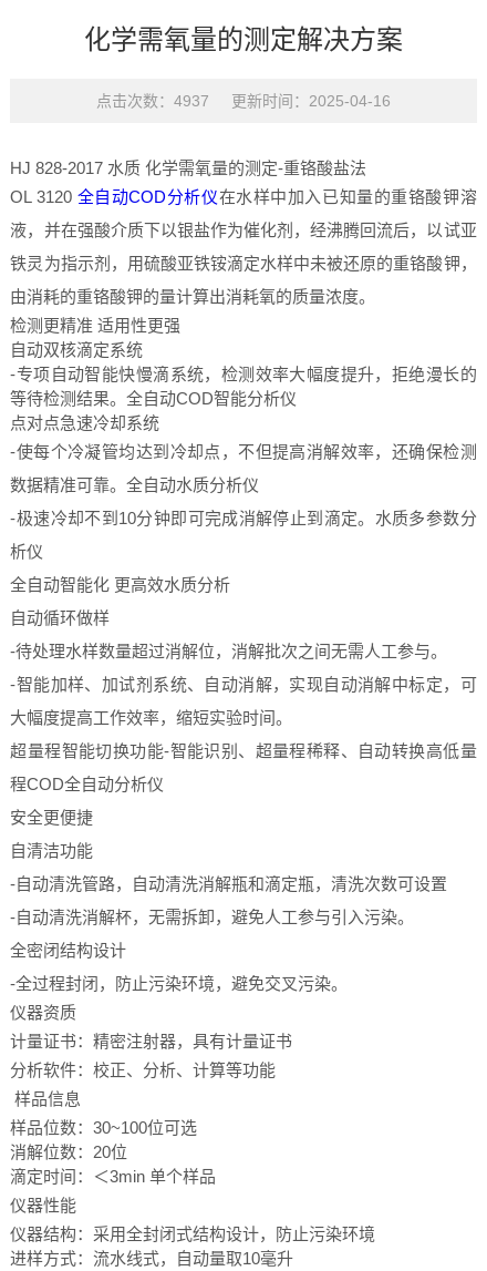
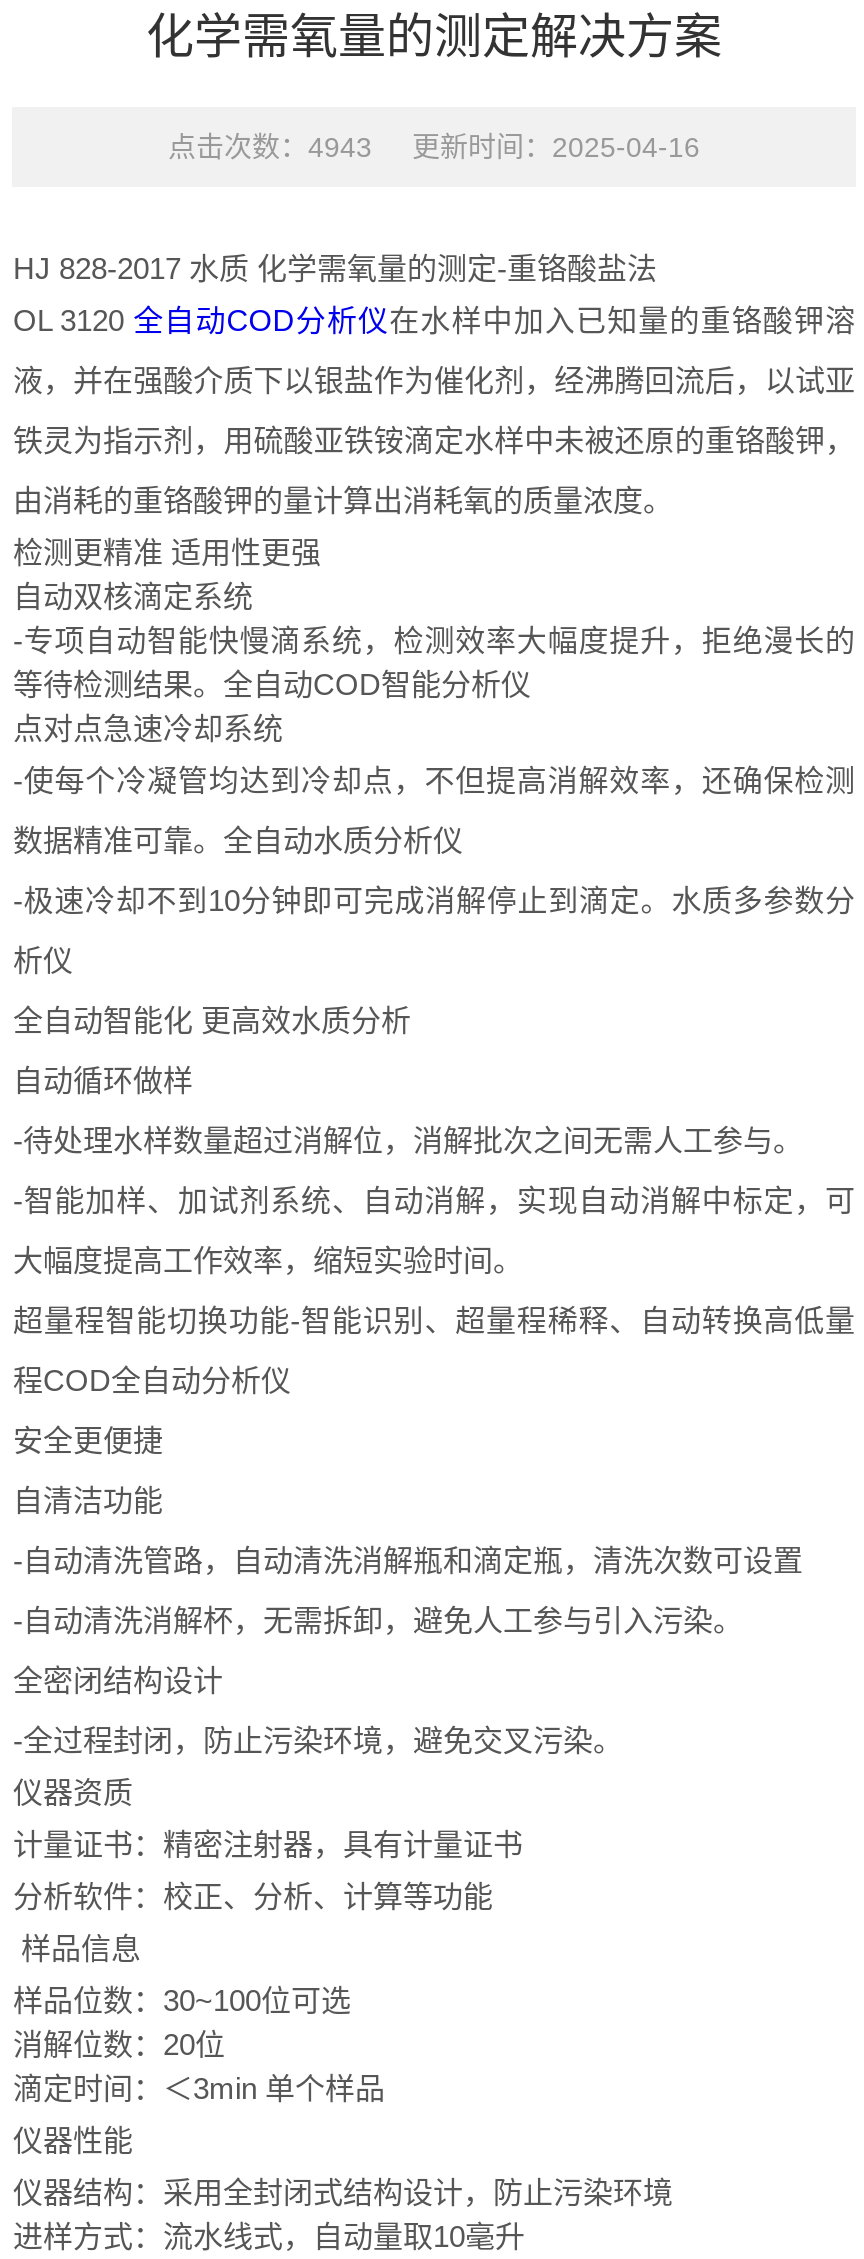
- 点击次数：4937 更新时间：2025-04-16
+ 点击次数：4943 更新时间：2025-04-16
